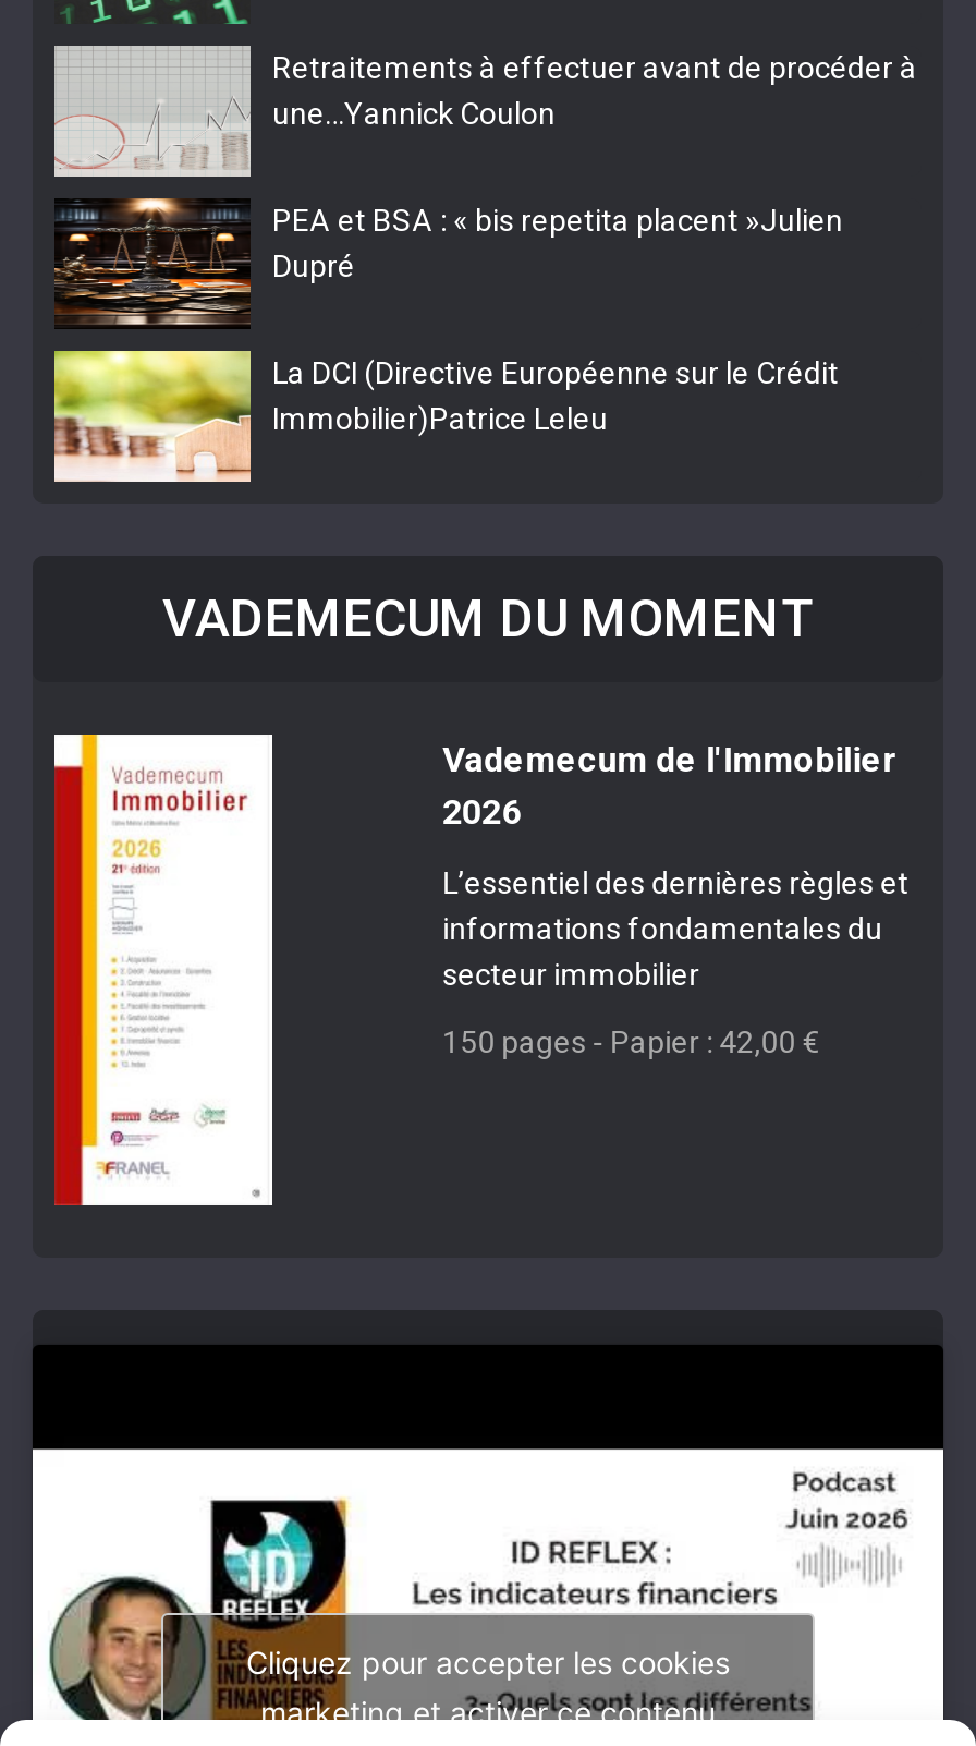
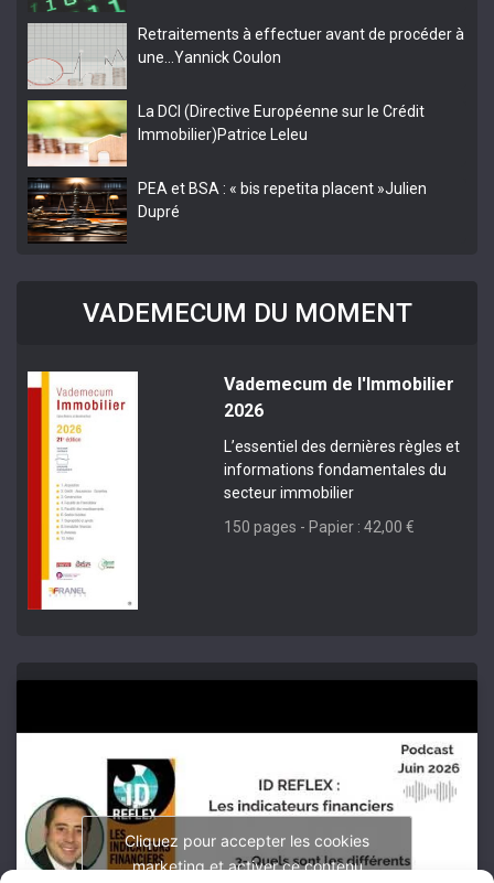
moved down: [image] | PEA et BSA : « bis repetita placent »Julien | Dupré

moved up: [image] | La DCI (Directive Européenne sur le Crédit | Immobilier)Patrice Leleu
